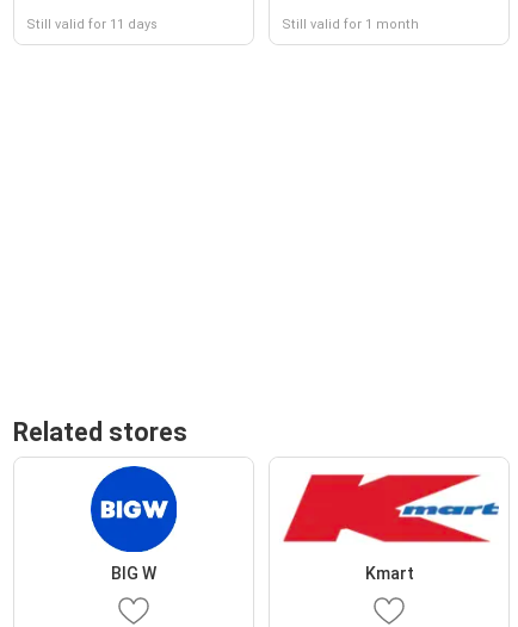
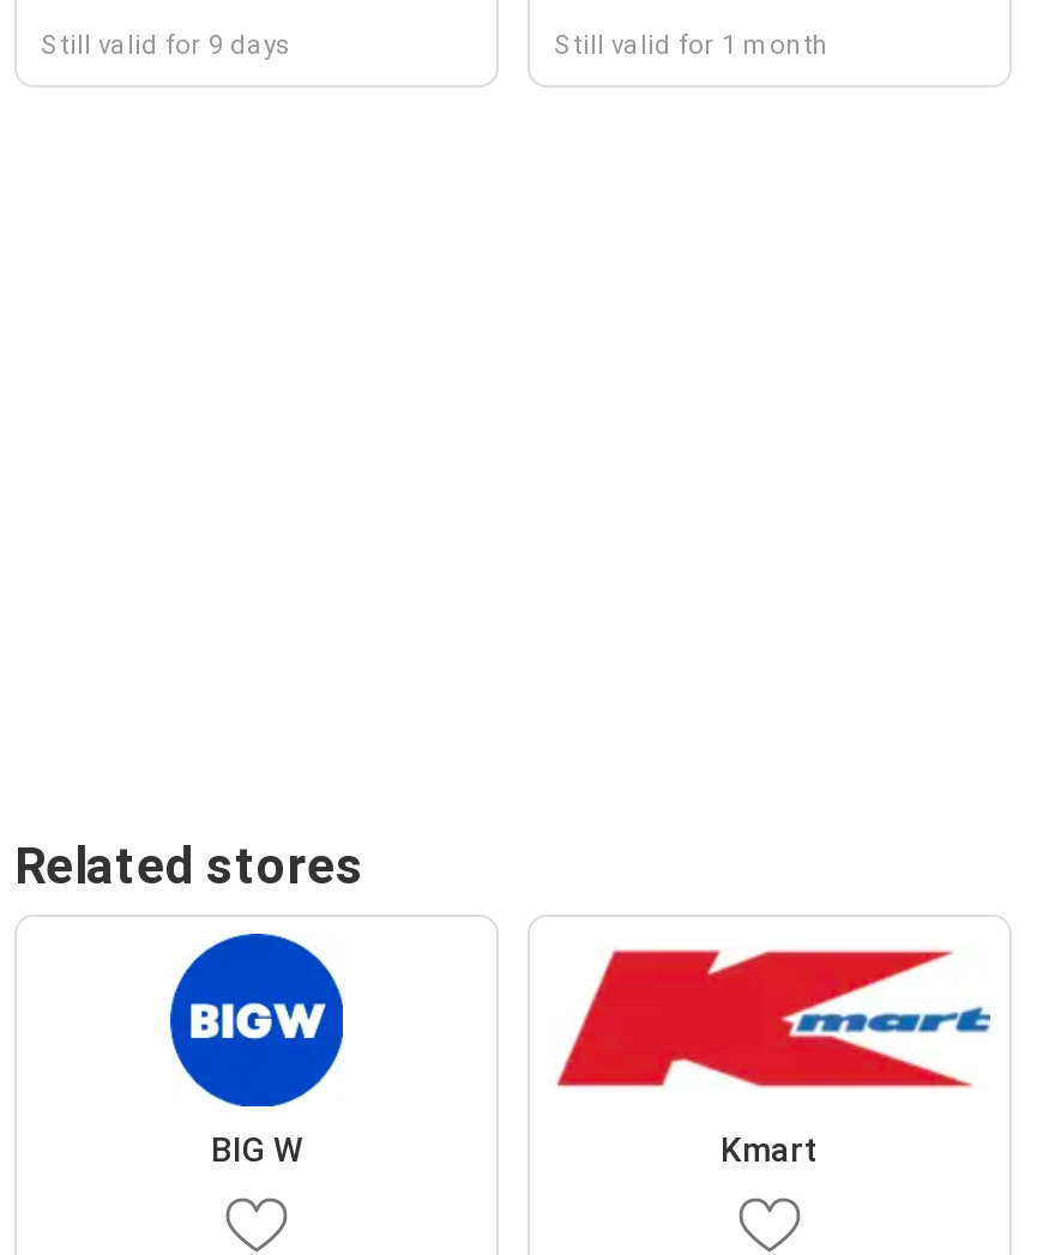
- Still valid for 11 days
+ Still valid for 9 days
